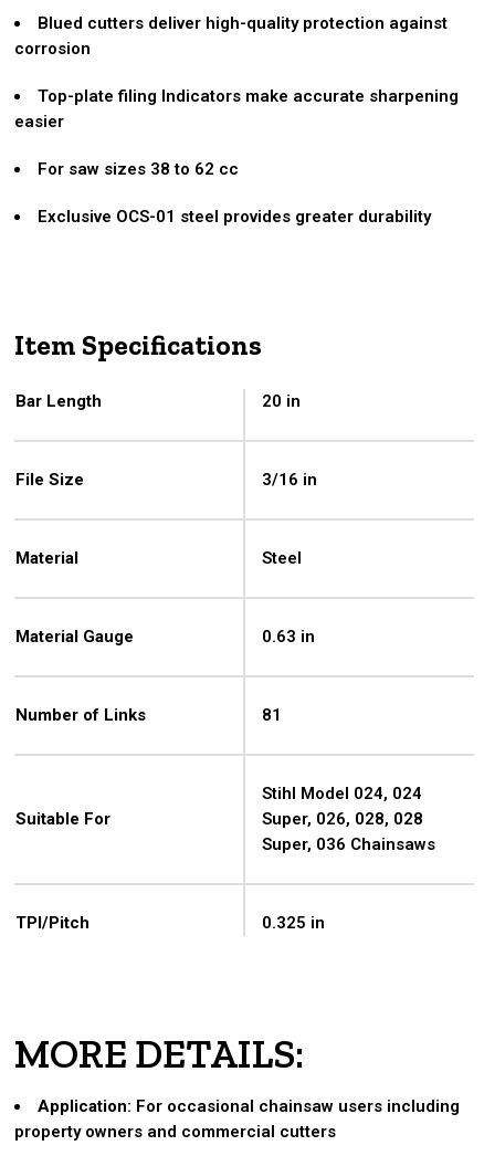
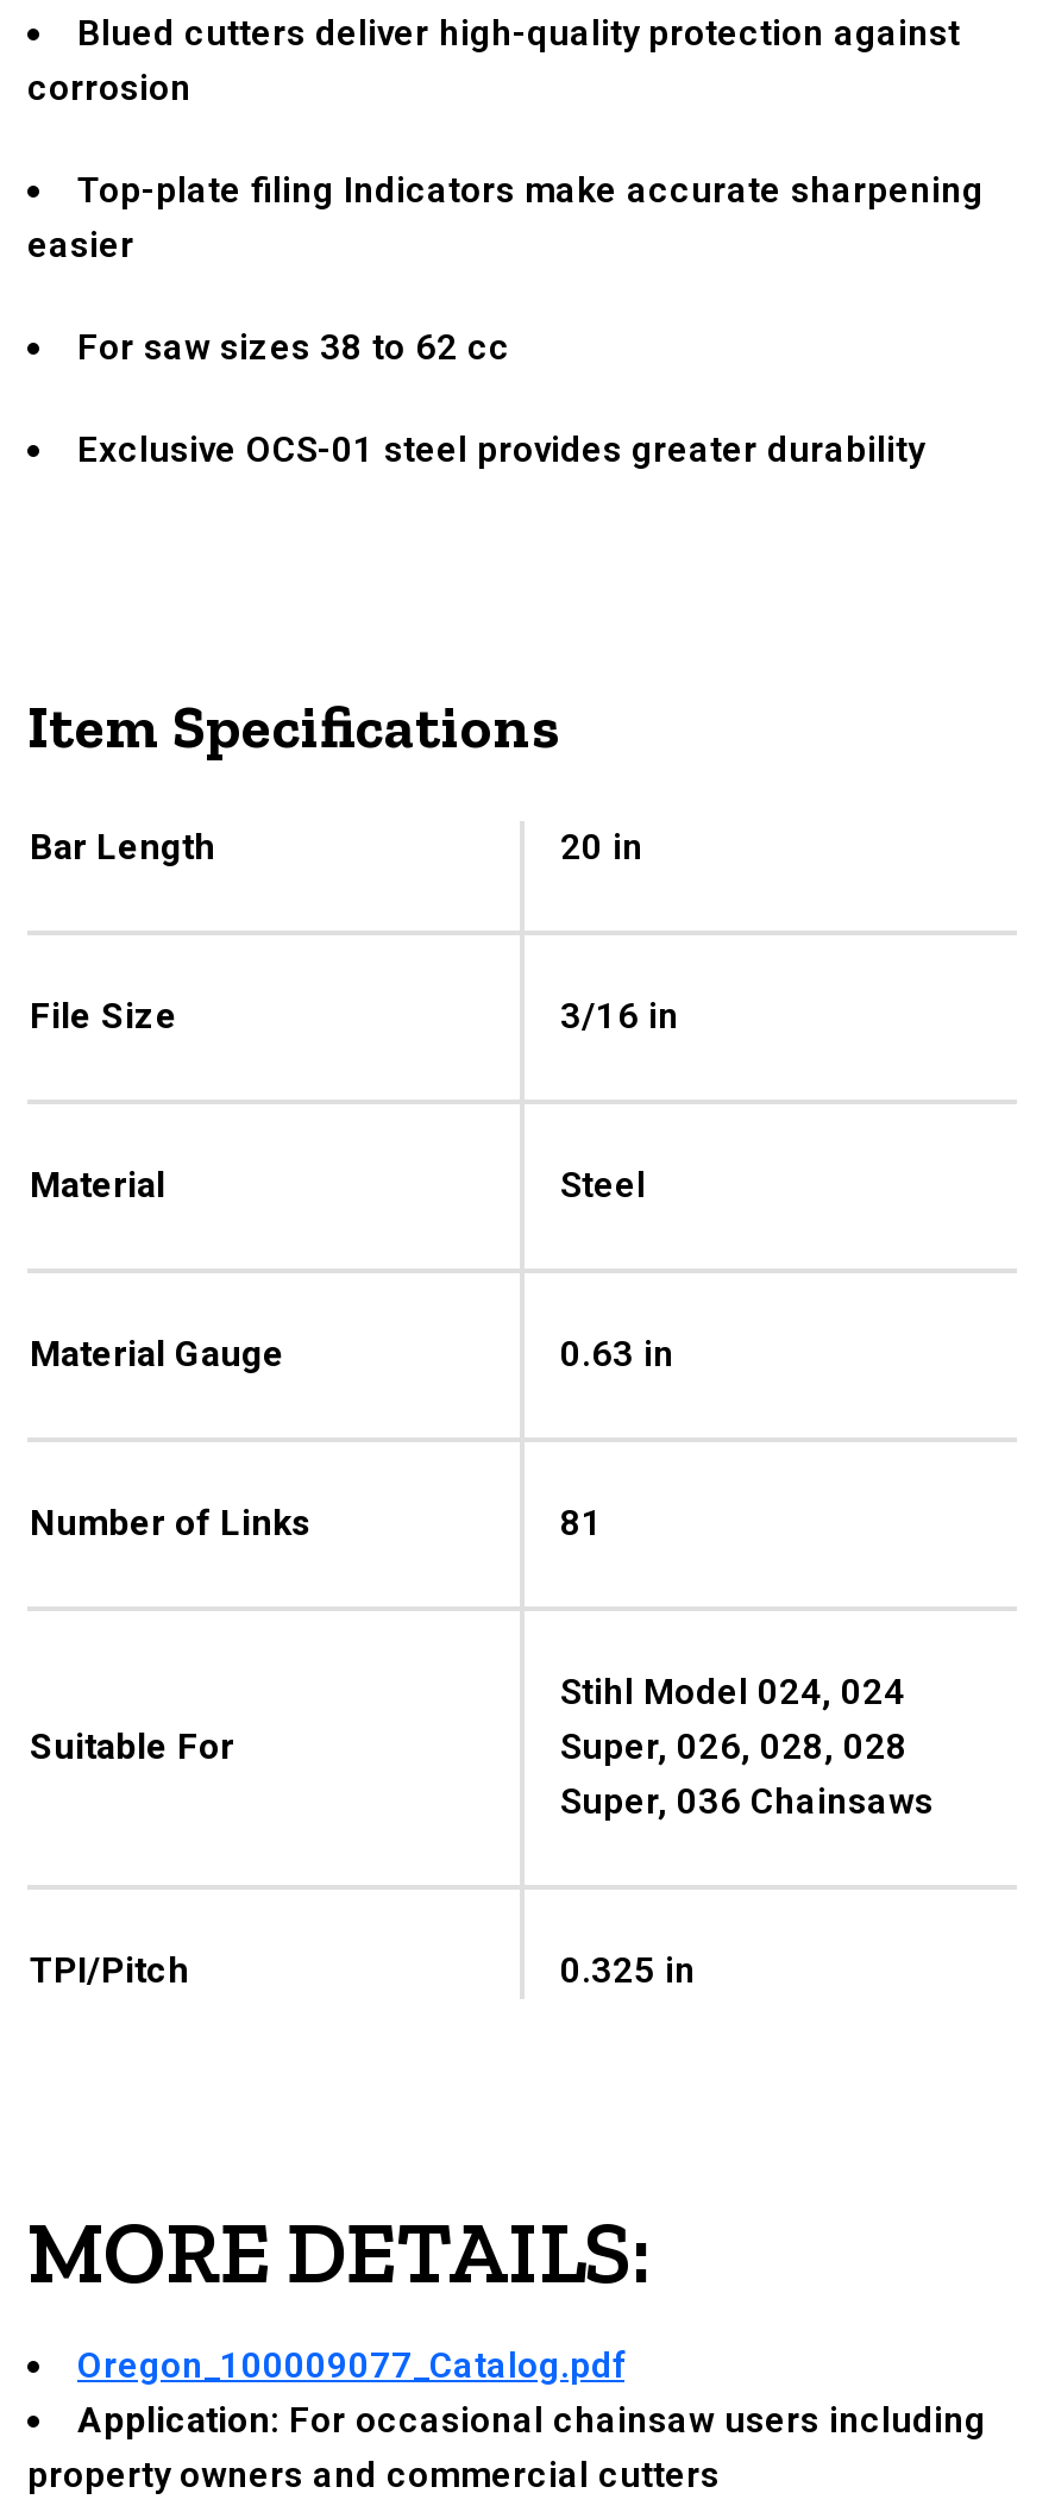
+ Oregon_100009077_Catalog.pdf
